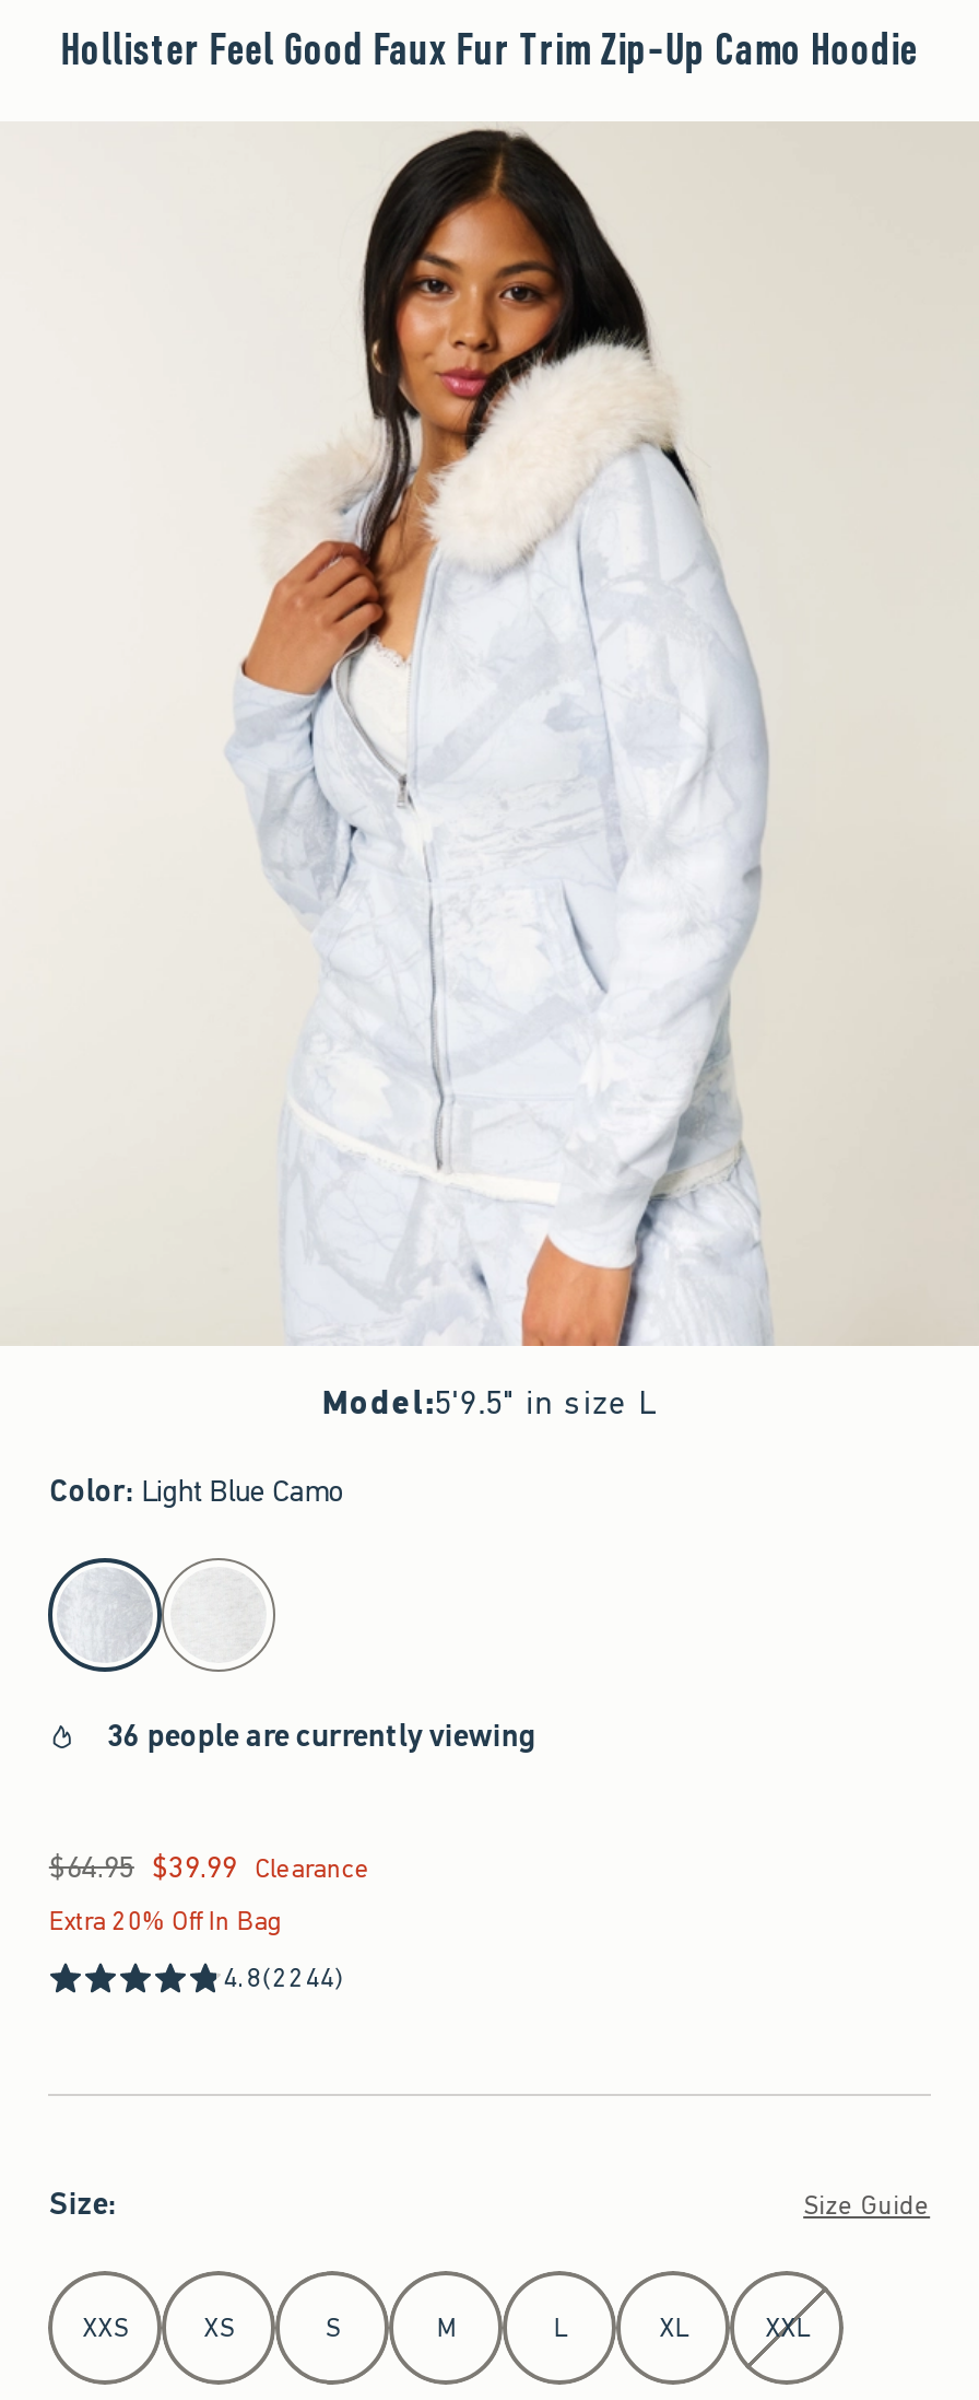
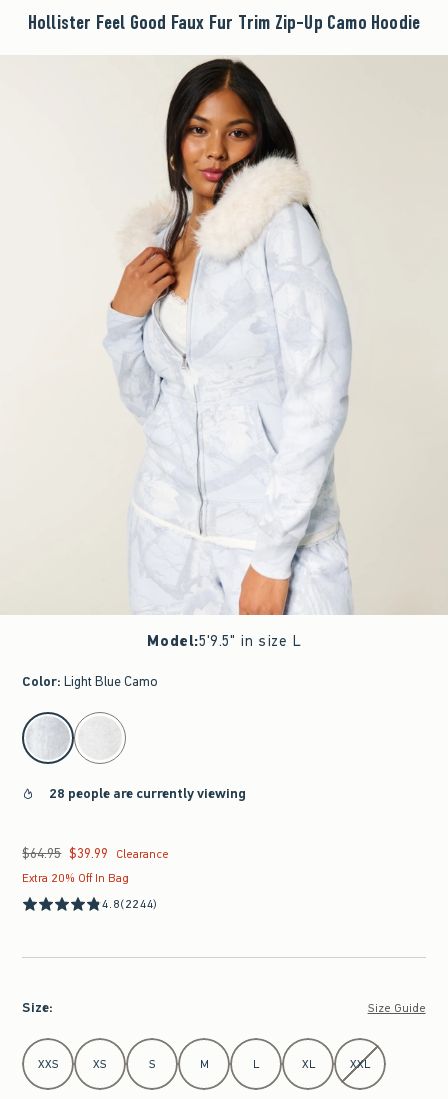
- 36 people are currently viewing
+ 28 people are currently viewing
